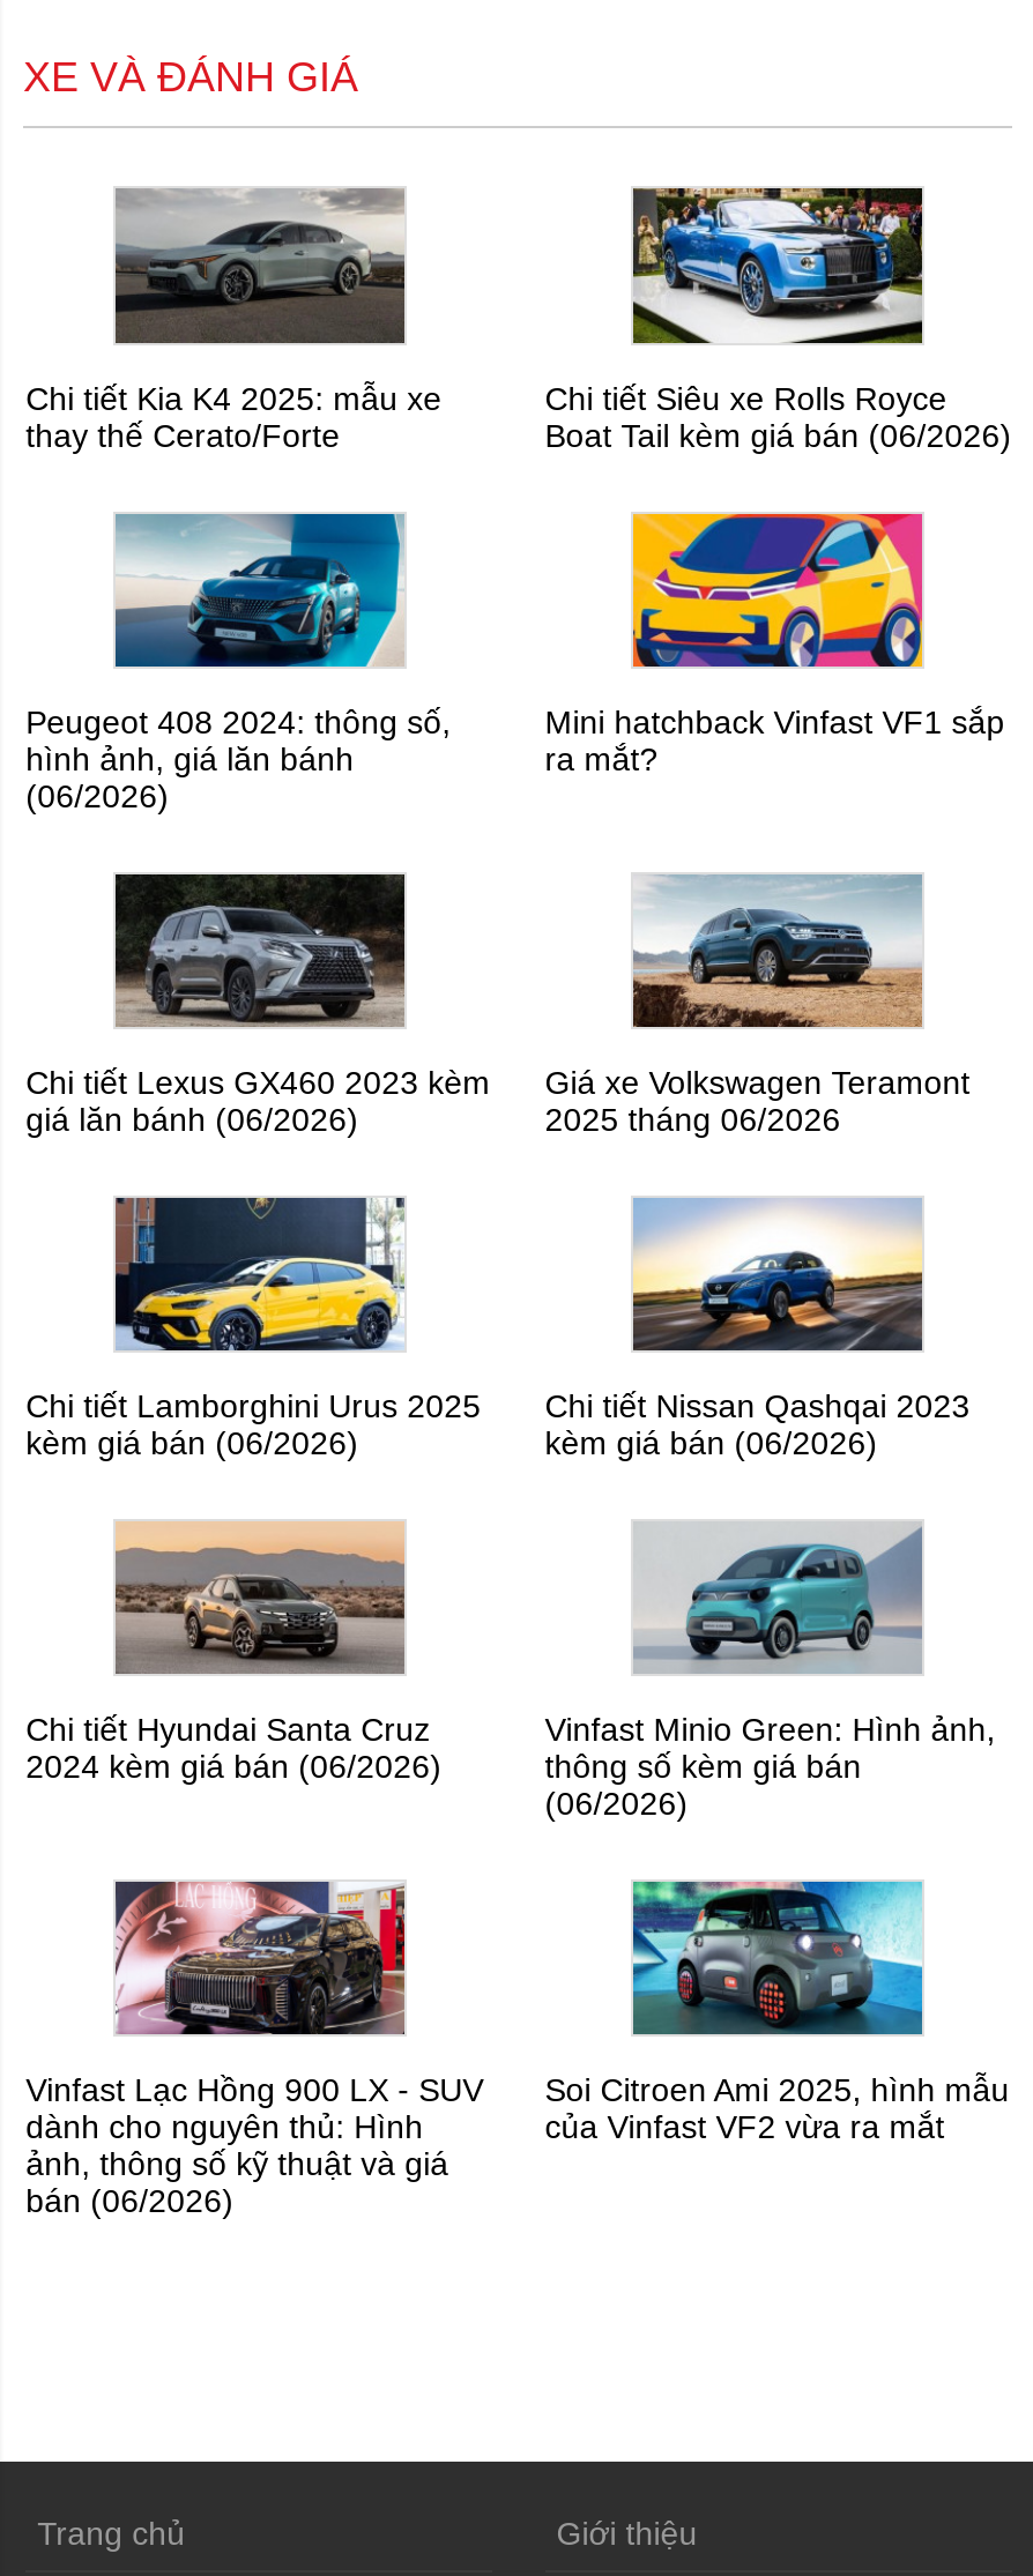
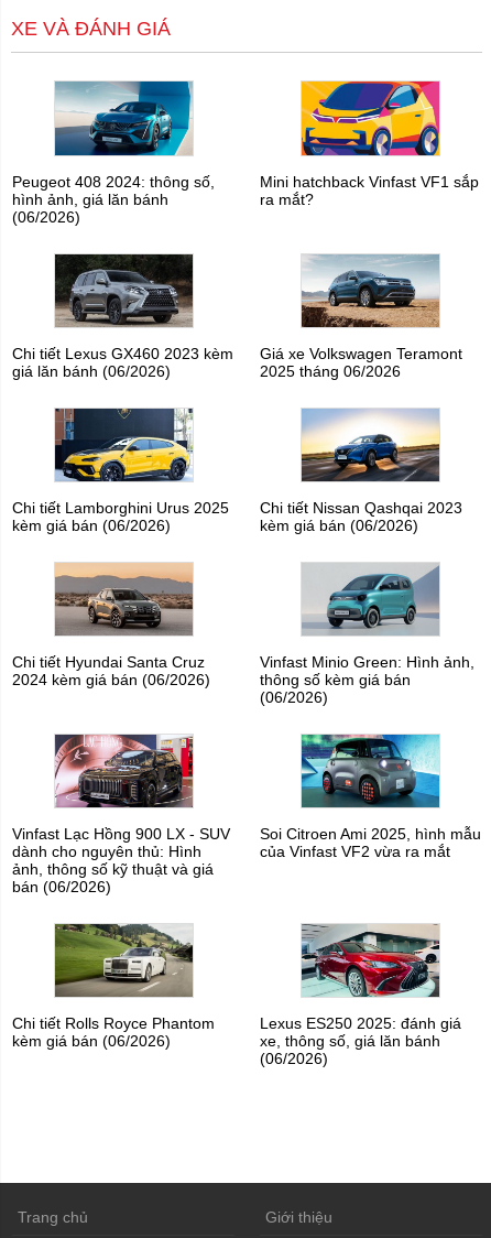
- [image]
- Chi tiết Kia K4 2025: mẫu xe
- thay thế Cerato/Forte

- [image]
- Chi tiết Siêu xe Rolls Royce
- Boat Tail kèm giá bán (06/2026)

moved up: [image] | Peugeot 408 2024: thông số, | hình ảnh, giá lăn bánh | ... | Soi Citroen Ami 2025, hình mẫu | của Vinfast VF2 vừa ra mắt

+ [image]
+ Chi tiết Rolls Royce Phantom
+ kèm giá bán (06/2026)

+ [image]
+ Lexus ES250 2025: đánh giá
+ xe, thông số, giá lăn bánh
+ (06/2026)
